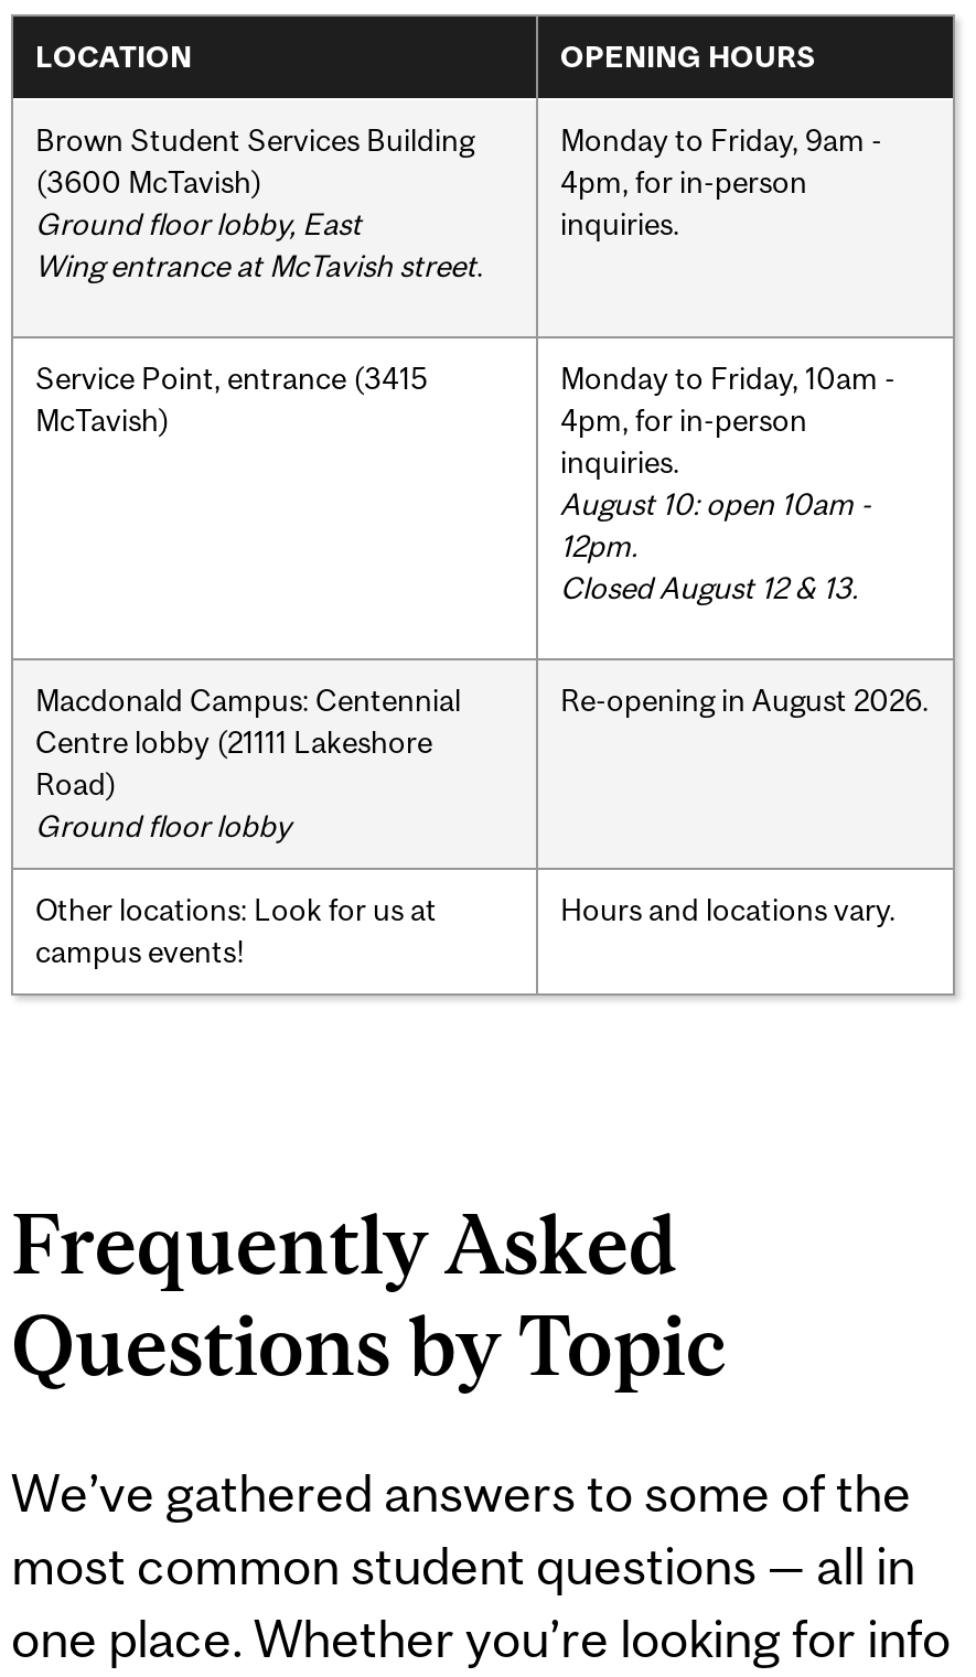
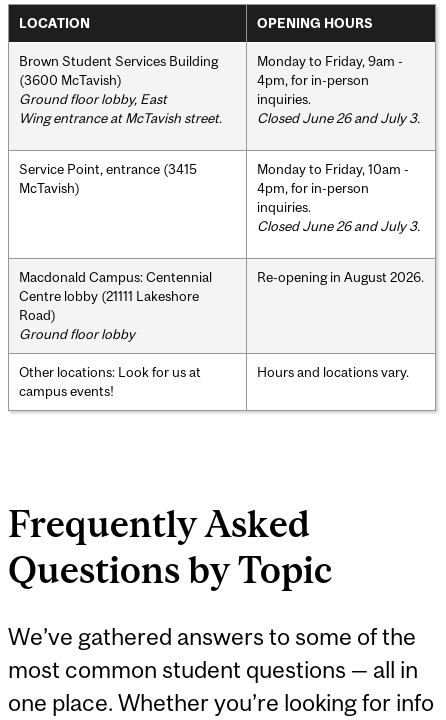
+ Closed June 26 and July 3.

- August 10: open 10am -
- 12pm.
- Closed August 12 & 13.
+ Closed June 26 and July 3.
